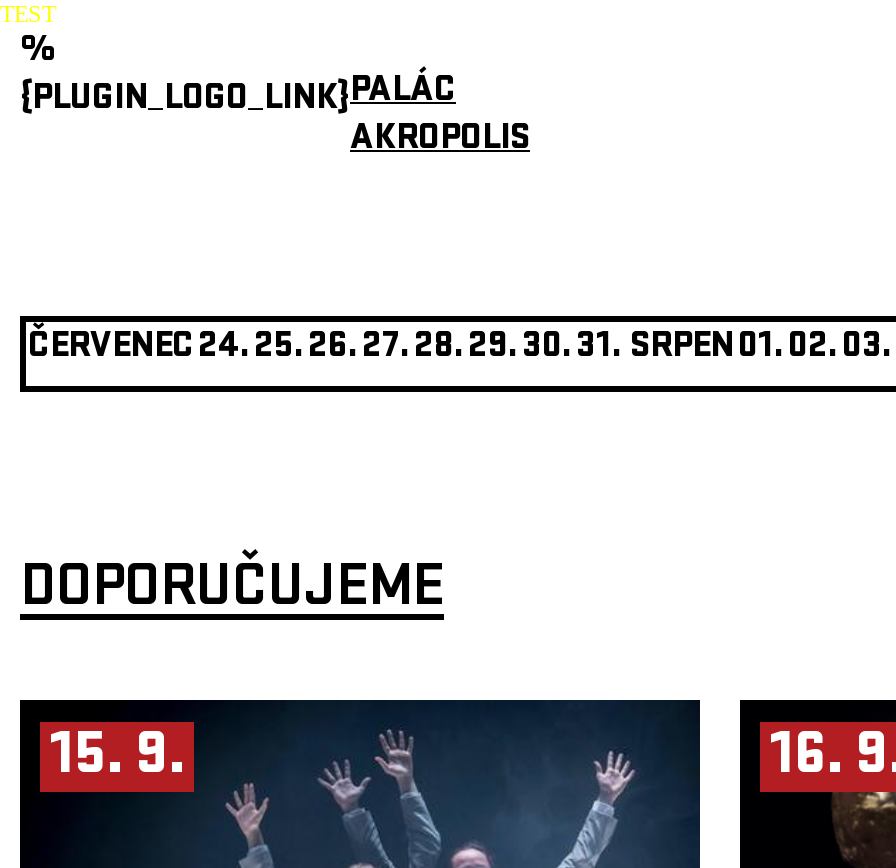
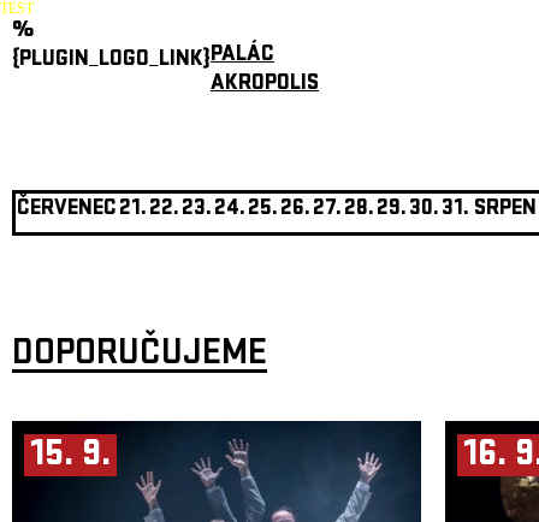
- ČERVENEC 24. 25. 26. 27. 28. 29. 30. 31. SRPEN 01. 02. 03.
+ ČERVENEC 21. 22. 23. 24. 25. 26. 27. 28. 29. 30. 31. SRPEN
